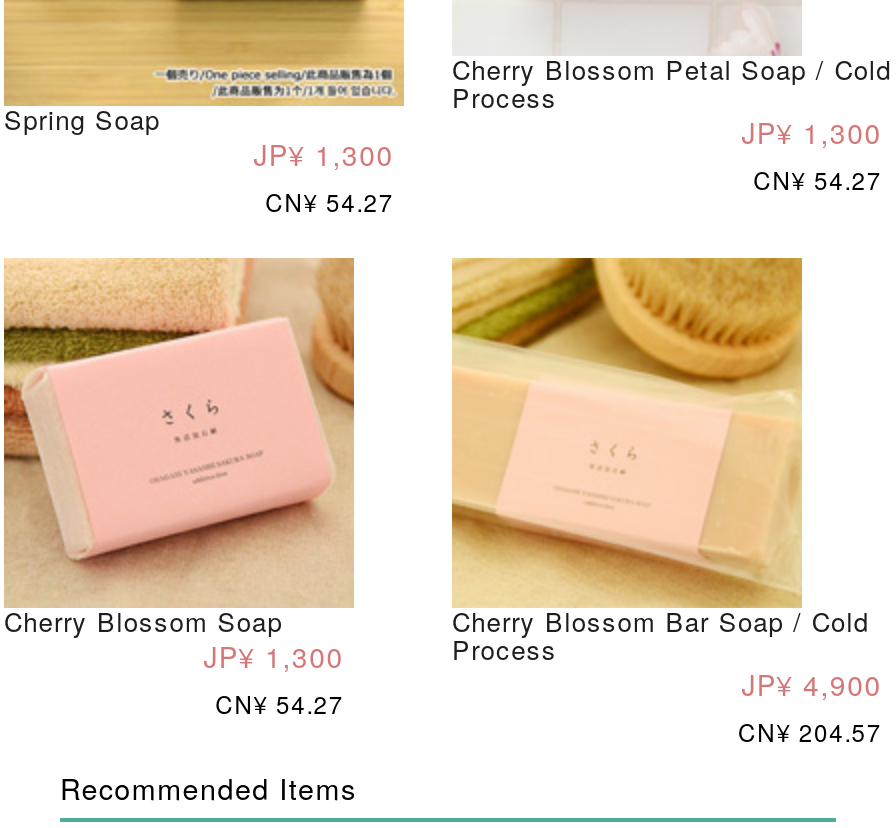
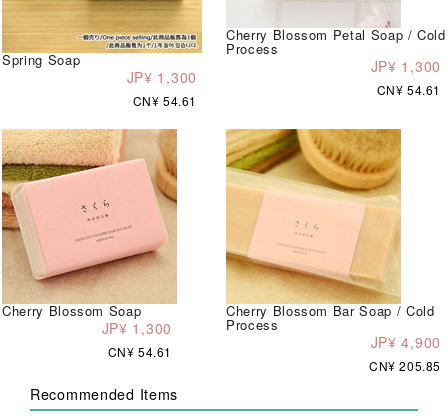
- CN¥ 54.27
+ CN¥ 54.61

- CN¥ 54.27
+ CN¥ 54.61

- CN¥ 54.27
+ CN¥ 54.61

- CN¥ 204.57
+ CN¥ 205.85
